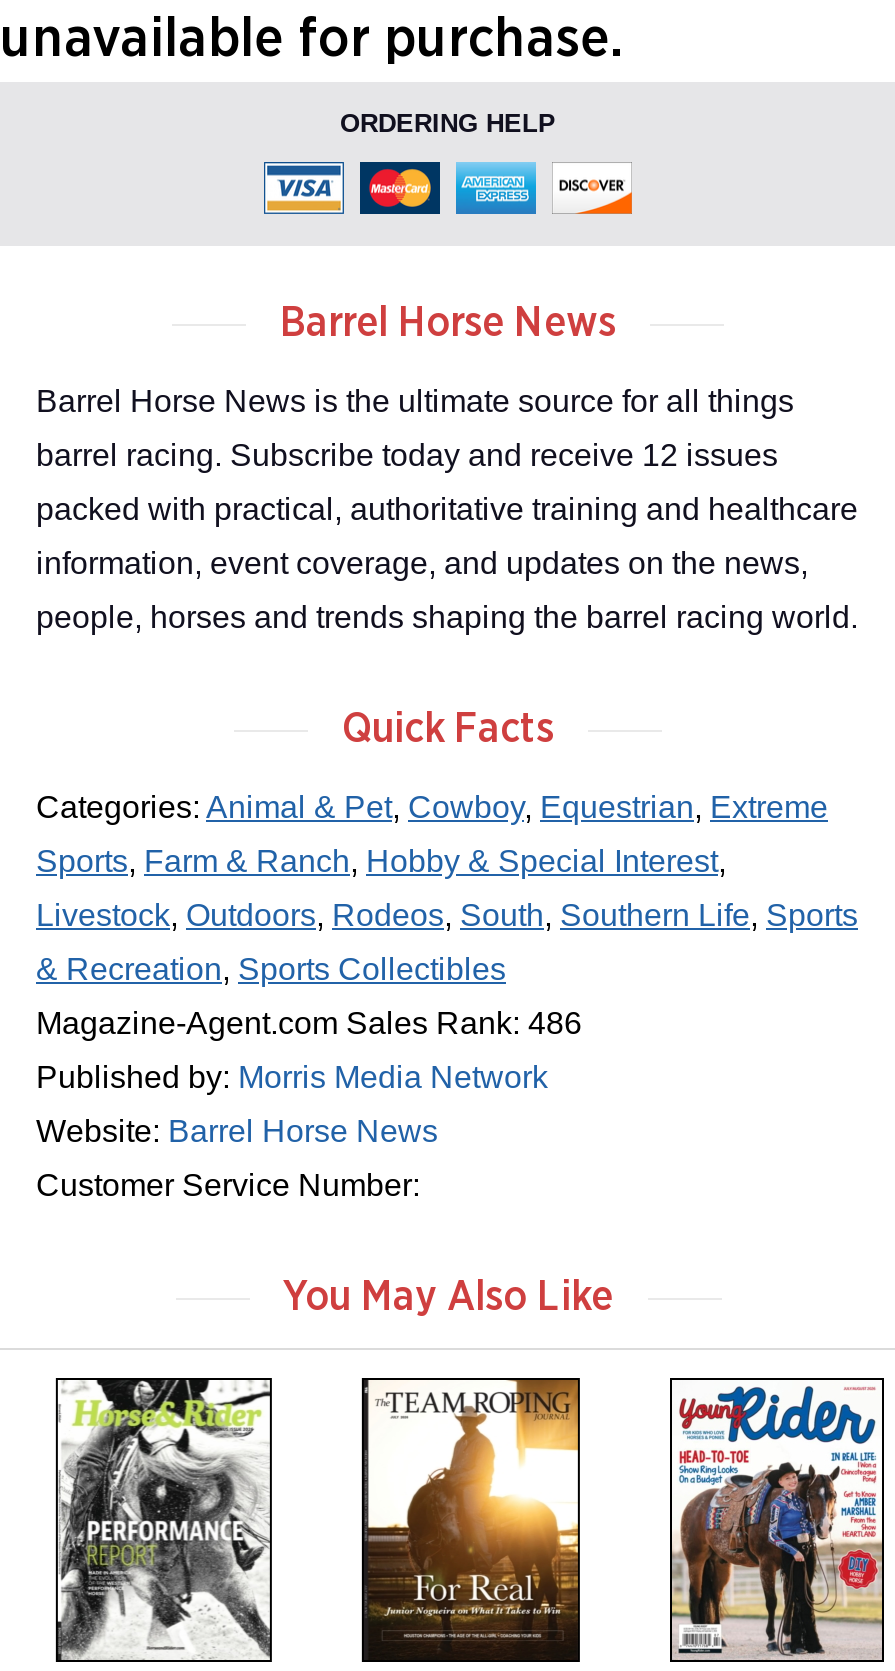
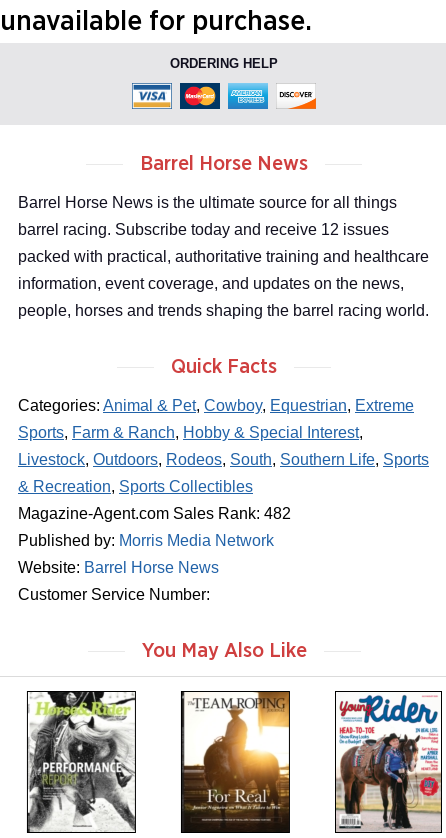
- Magazine-Agent.com Sales Rank: 486
+ Magazine-Agent.com Sales Rank: 482
